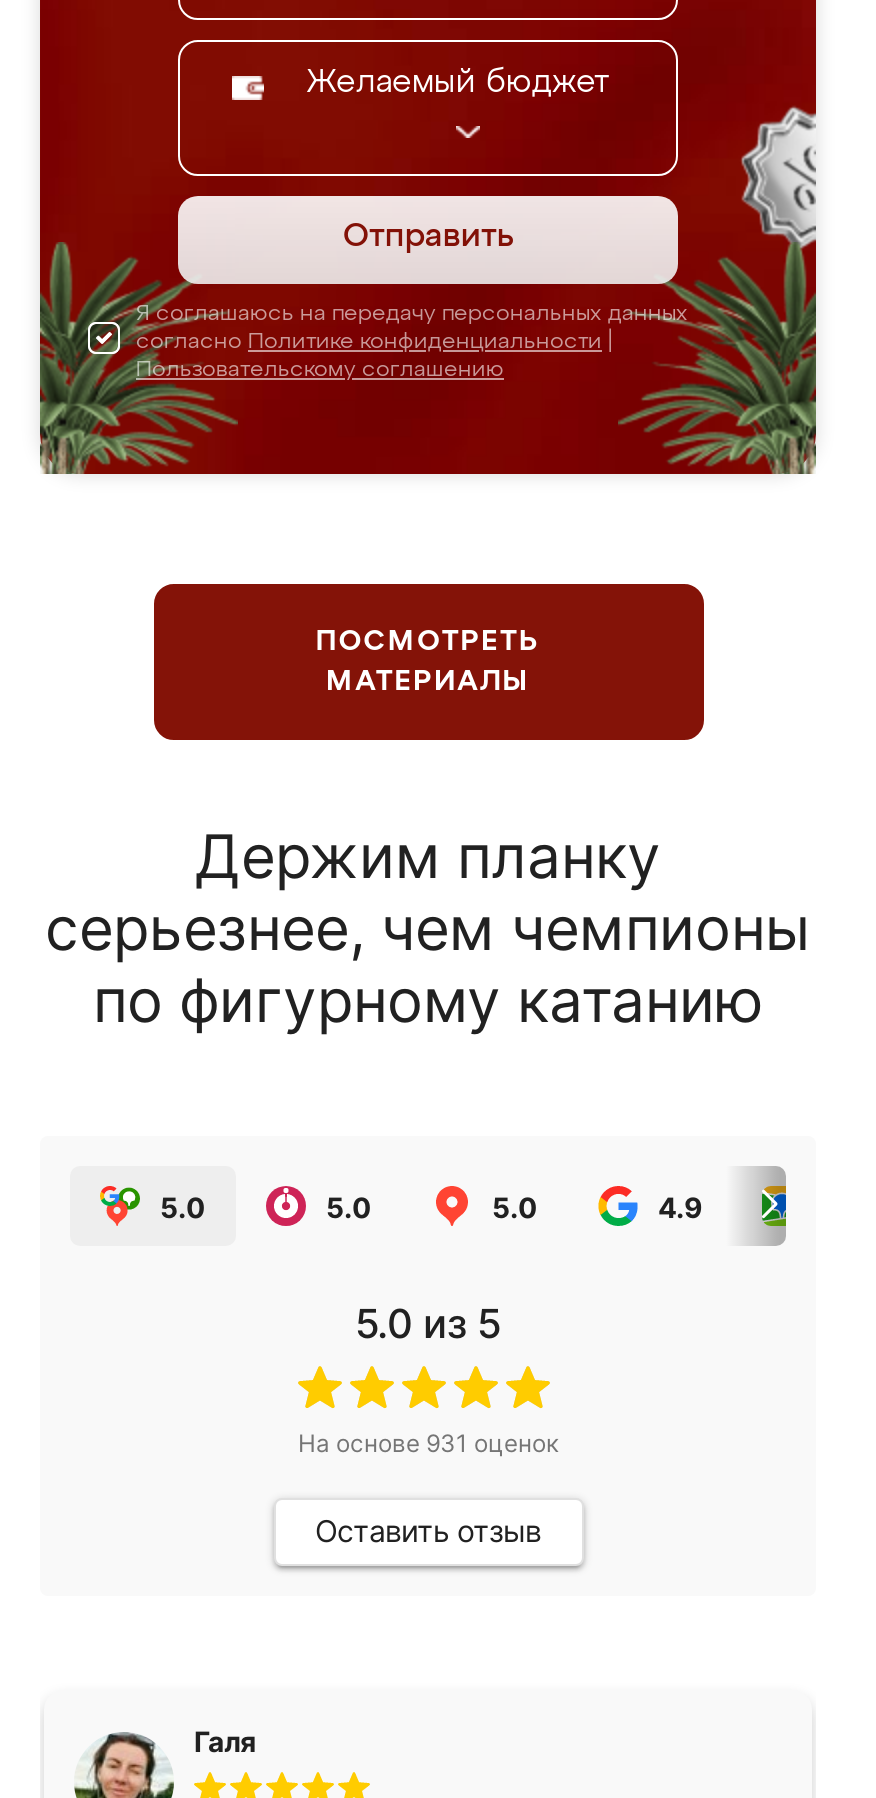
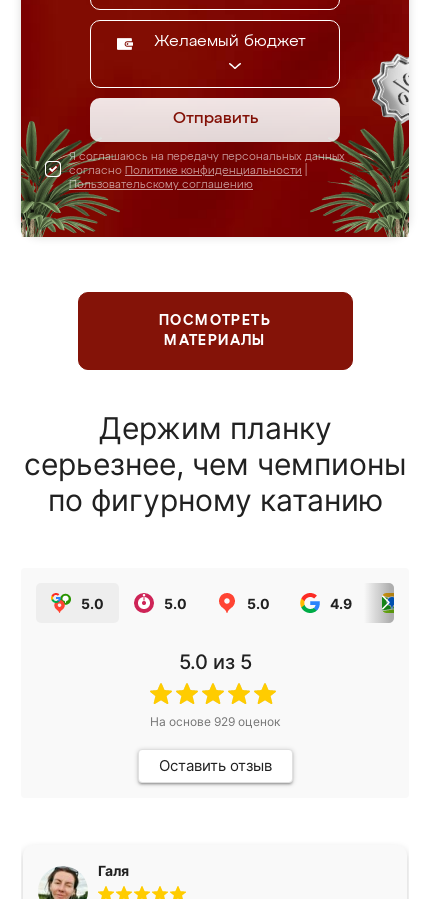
- На основе 931 оценок
+ На основе 929 оценок
